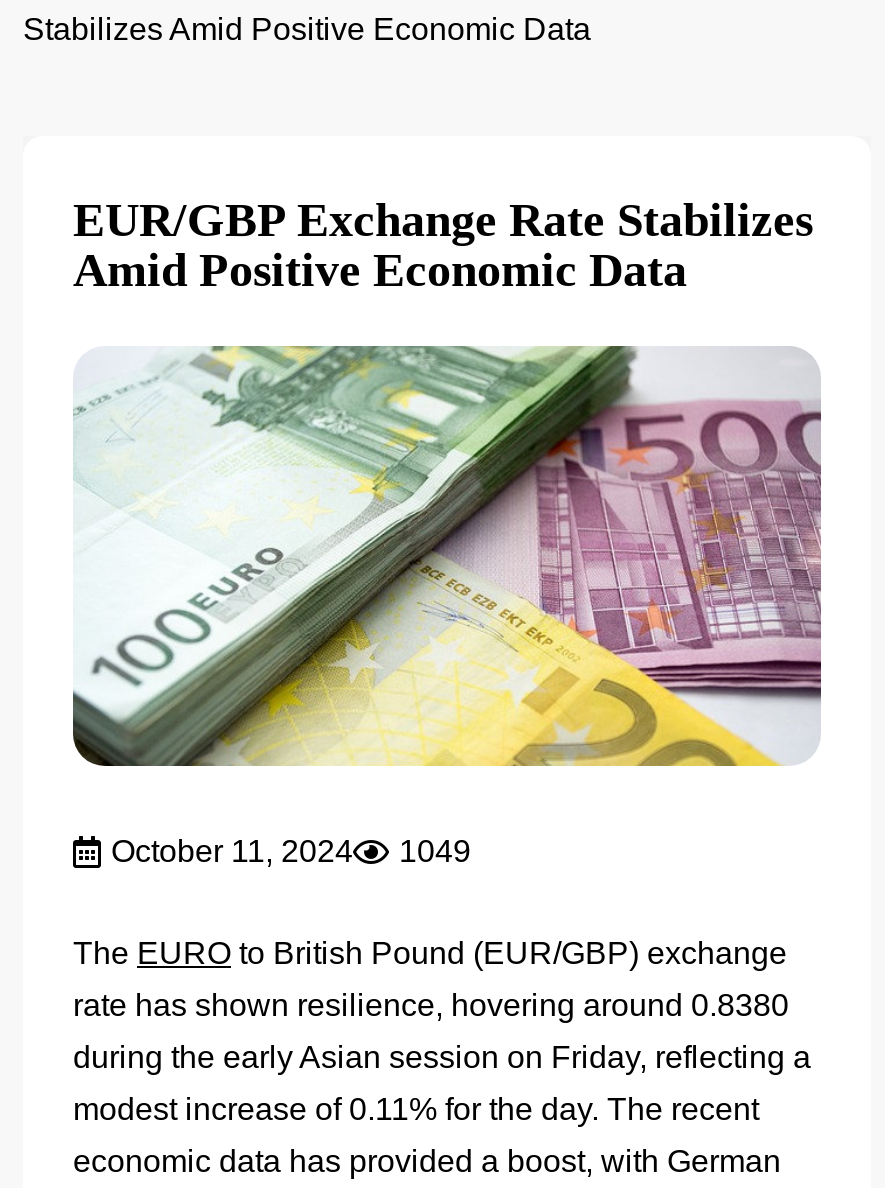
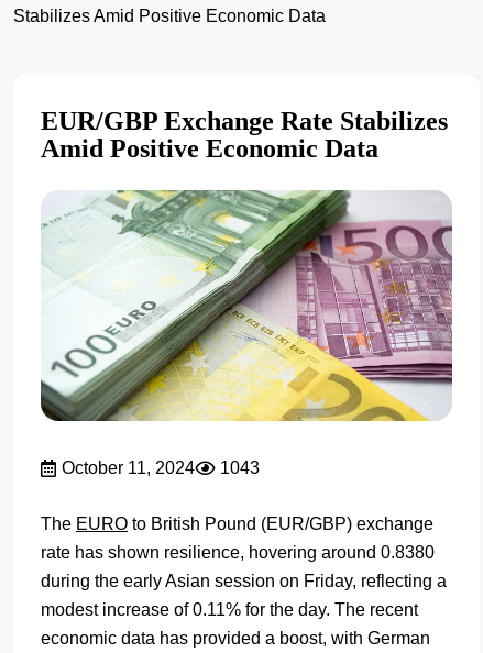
- October 11, 2024 1049
+ October 11, 2024 1043
